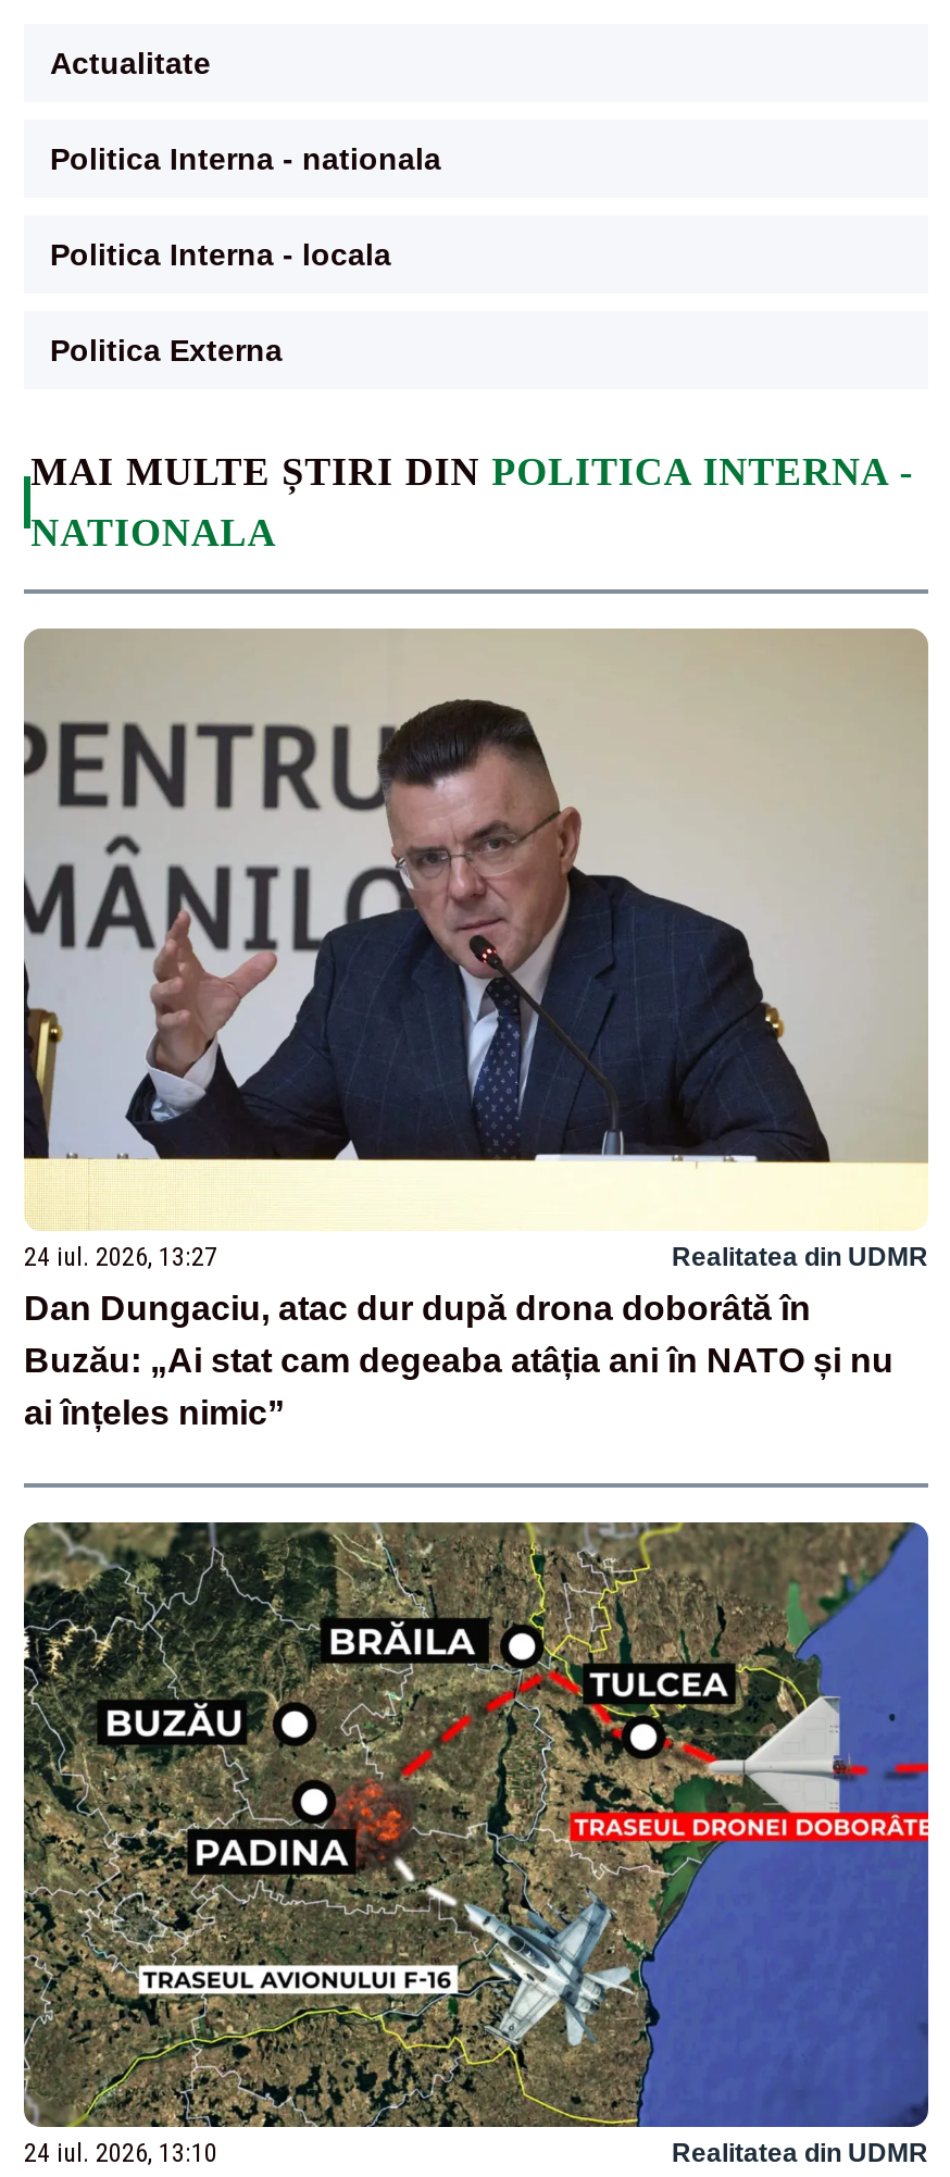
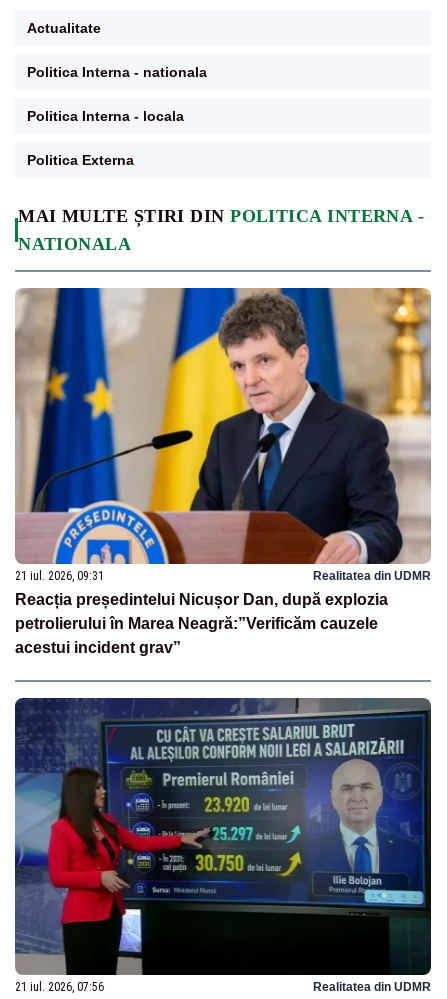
- [image]
- 24 iul. 2026, 13:27
+ [image]
+ 21 iul. 2026, 09:31

- Dan Dungaciu, atac dur după drona doborâtă în
- Buzău: „Ai stat cam degeaba atâția ani în NATO și nu
- ai înțeles nimic”
+ Reacția președintelui Nicușor Dan, după explozia
+ petrolierului în Marea Neagră:”Verificăm cauzele
+ acestui incident grav”

- [image]
- 24 iul. 2026, 13:10
+ [image]
+ 21 iul. 2026, 07:56
